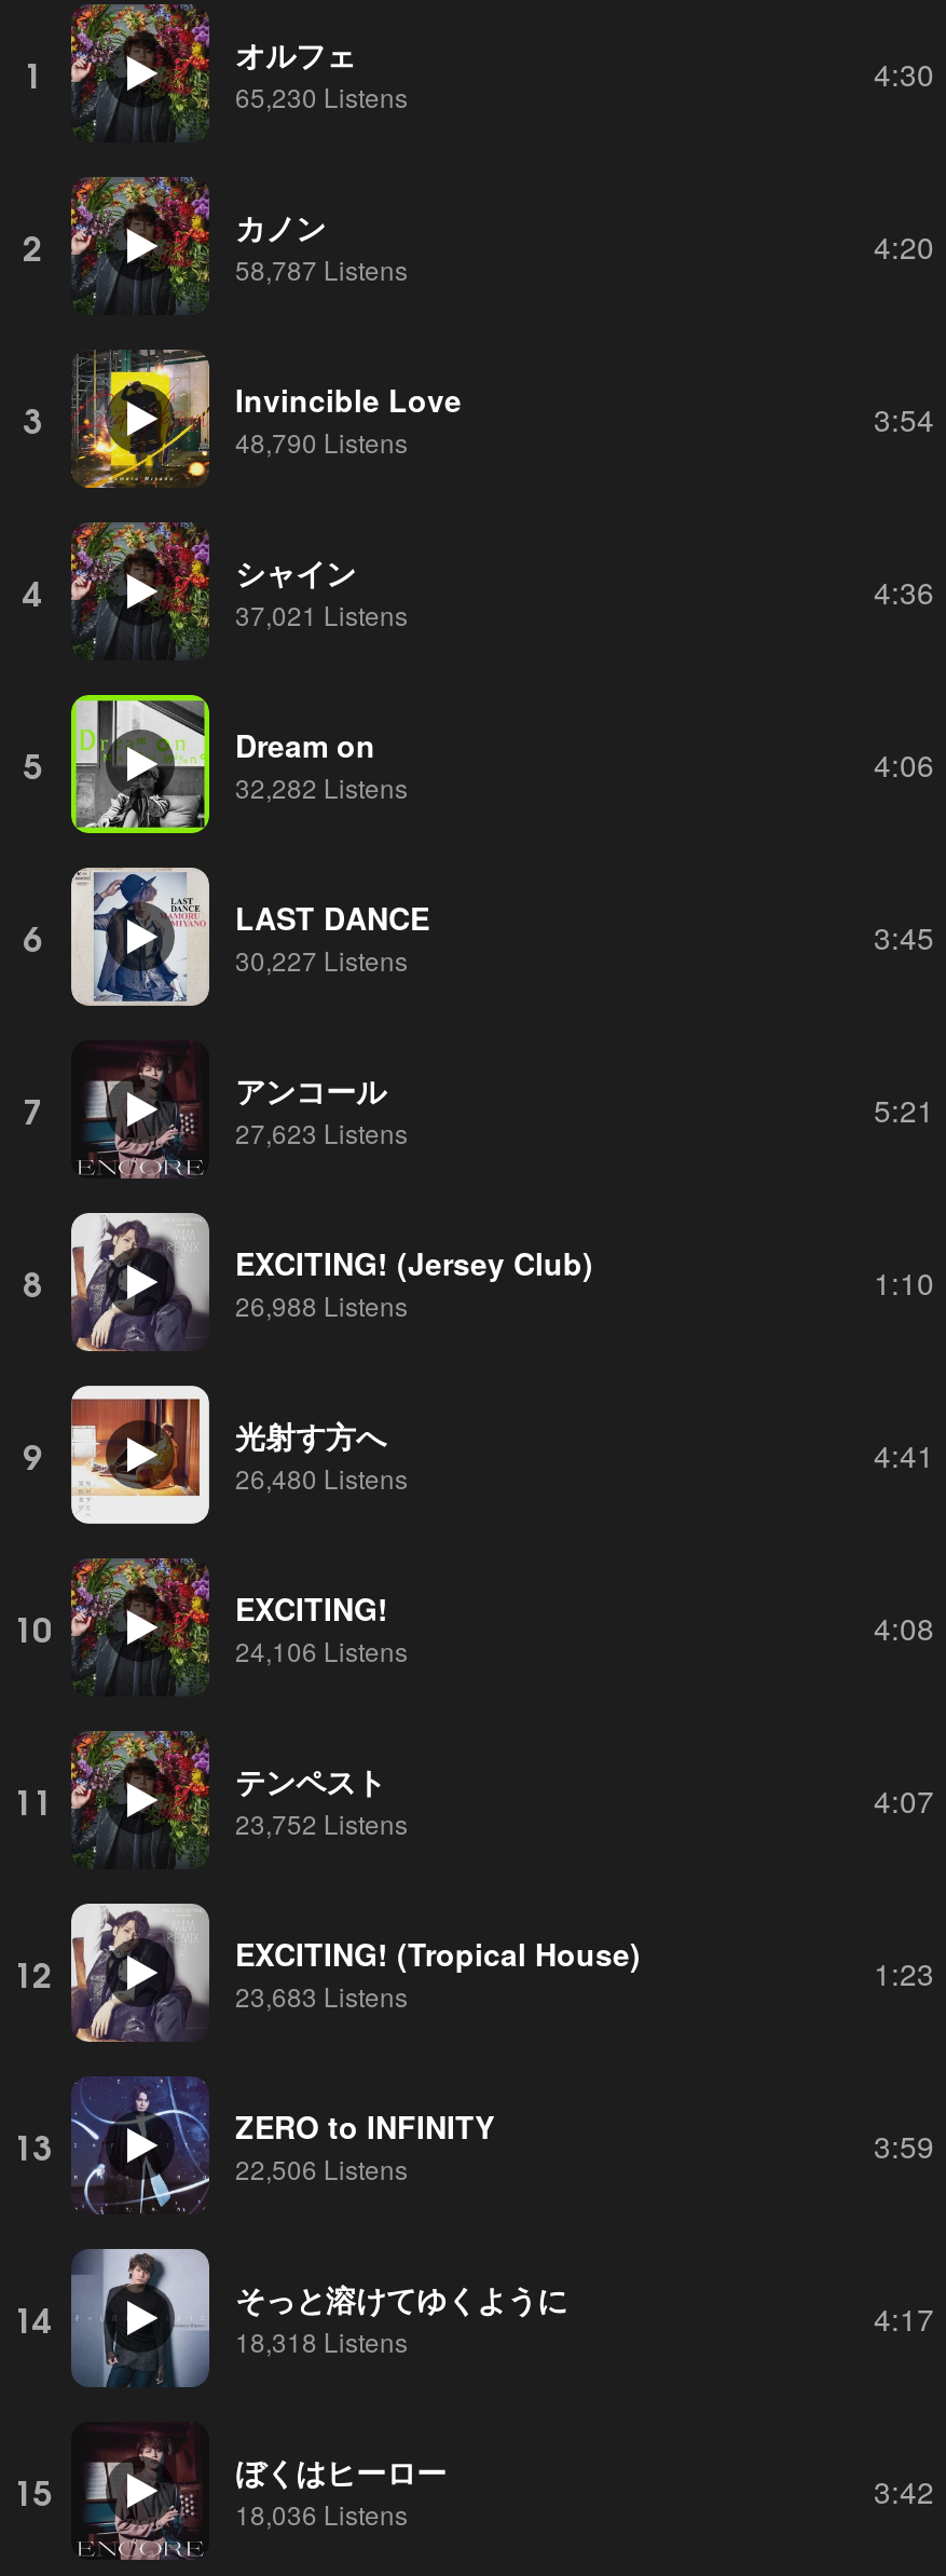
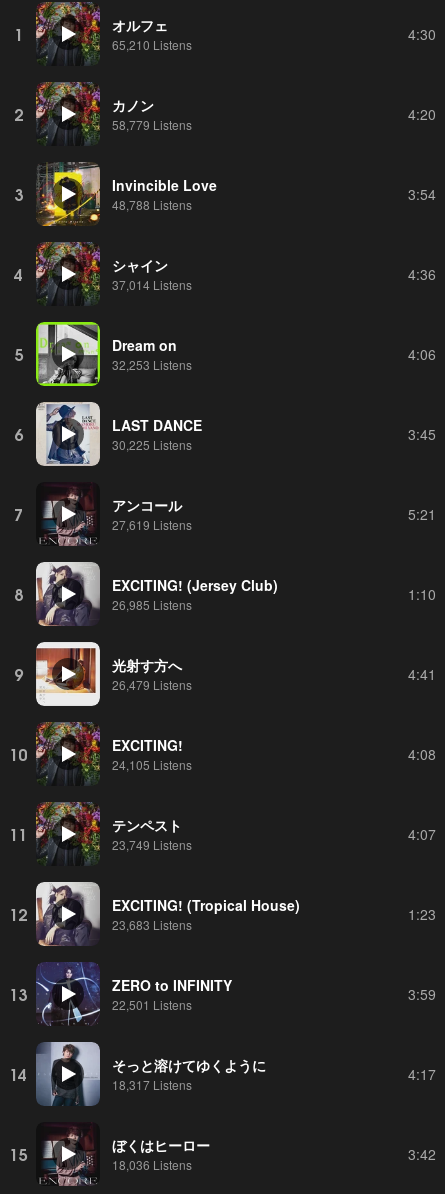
- 65,230 Listens
+ 65,210 Listens

- 58,787 Listens
+ 58,779 Listens

- 48,790 Listens
+ 48,788 Listens

- 37,021 Listens
+ 37,014 Listens

- 32,282 Listens
+ 32,253 Listens

- 30,227 Listens
+ 30,225 Listens

- 27,623 Listens
+ 27,619 Listens

- 26,988 Listens
+ 26,985 Listens

- 26,480 Listens
+ 26,479 Listens

- 24,106 Listens
+ 24,105 Listens

- 23,752 Listens
+ 23,749 Listens

- 22,506 Listens
+ 22,501 Listens

- 18,318 Listens
+ 18,317 Listens
